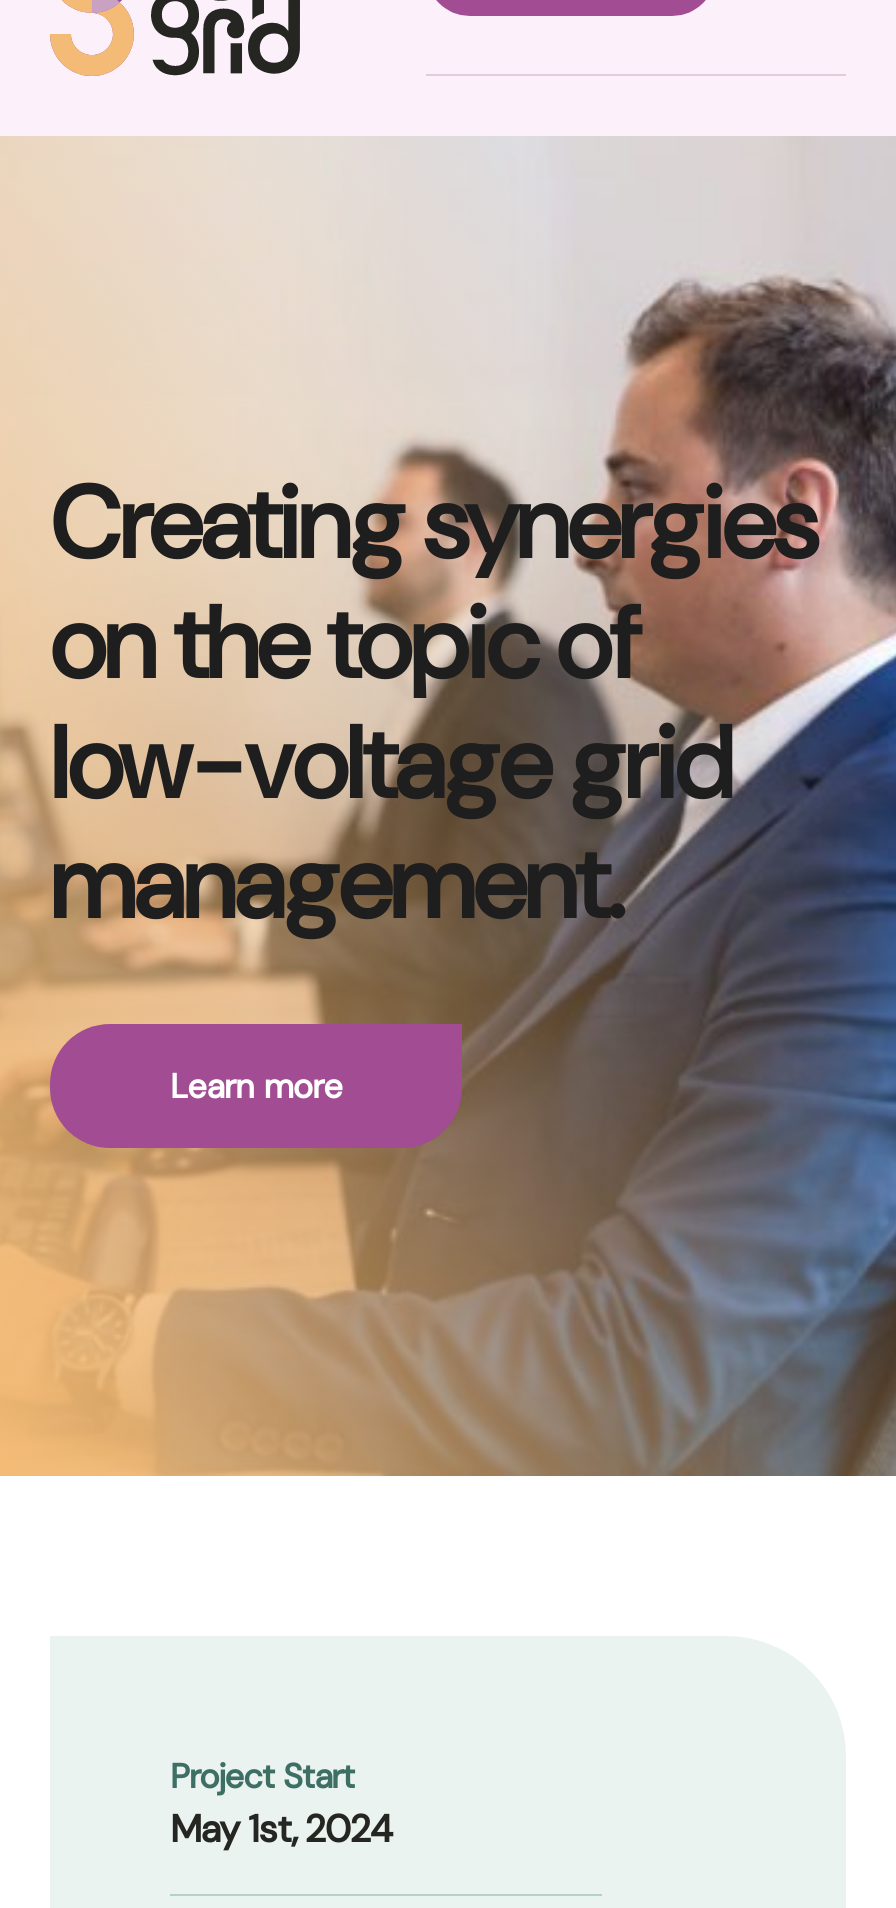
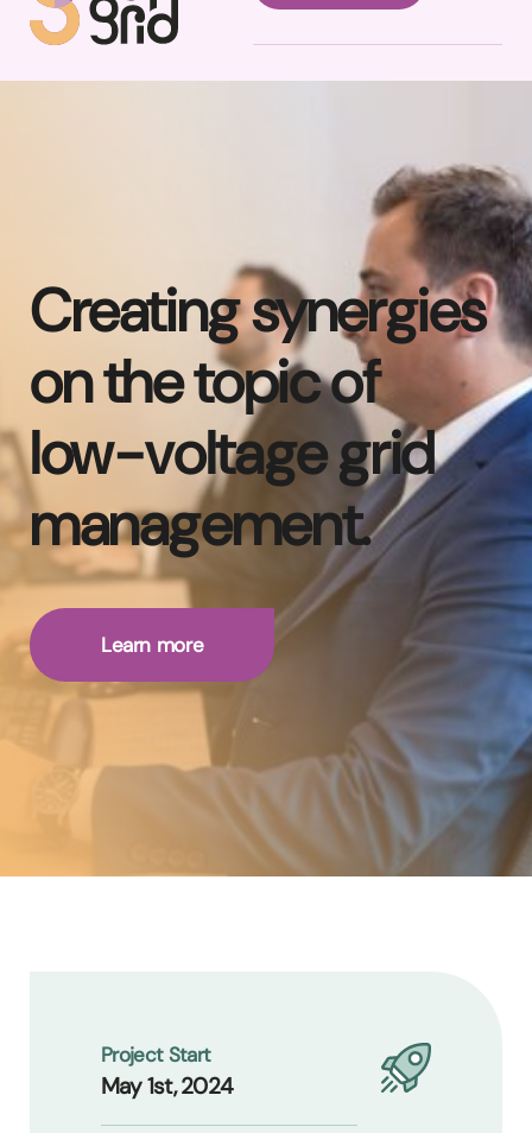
+ [image]
